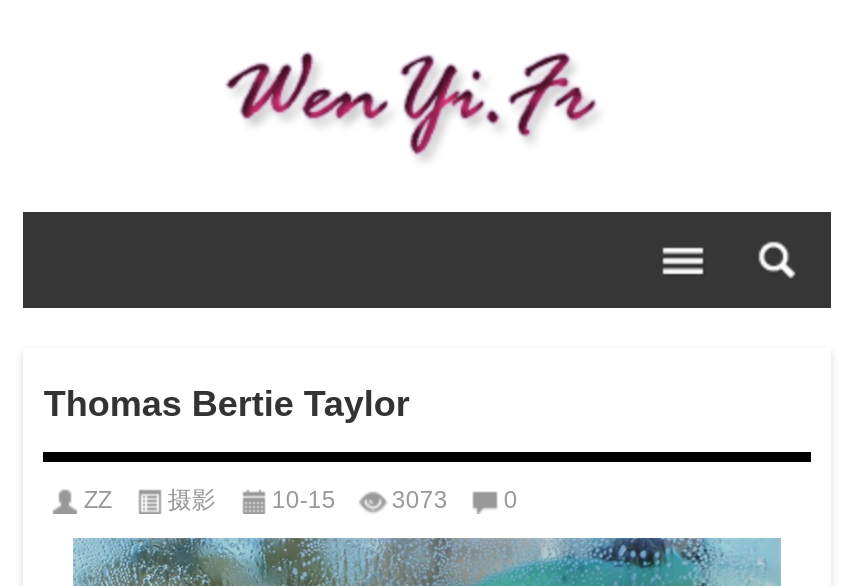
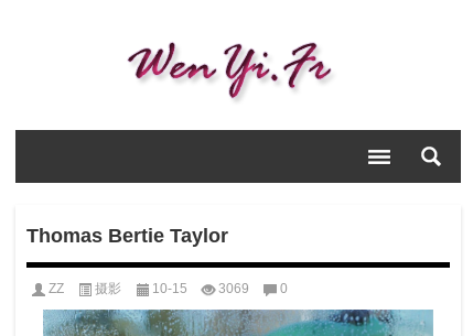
- ZZ 摄影 10-15 3073 0
+ ZZ 摄影 10-15 3069 0
